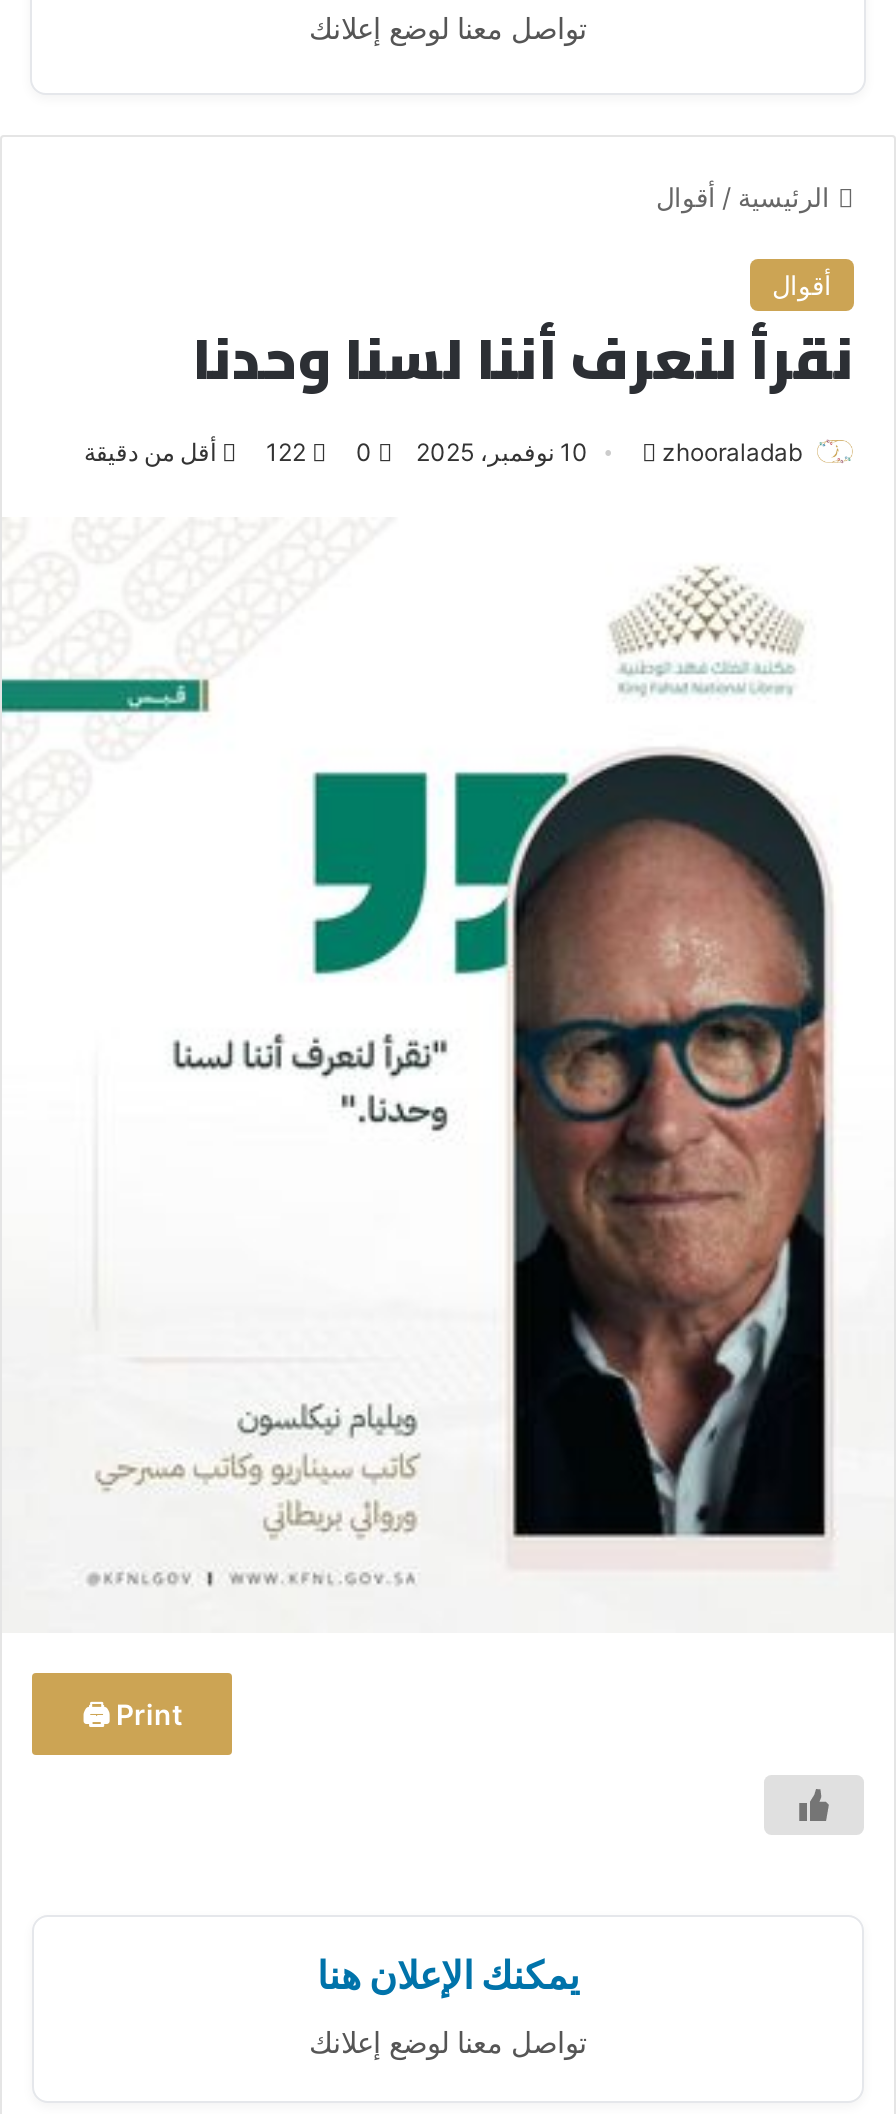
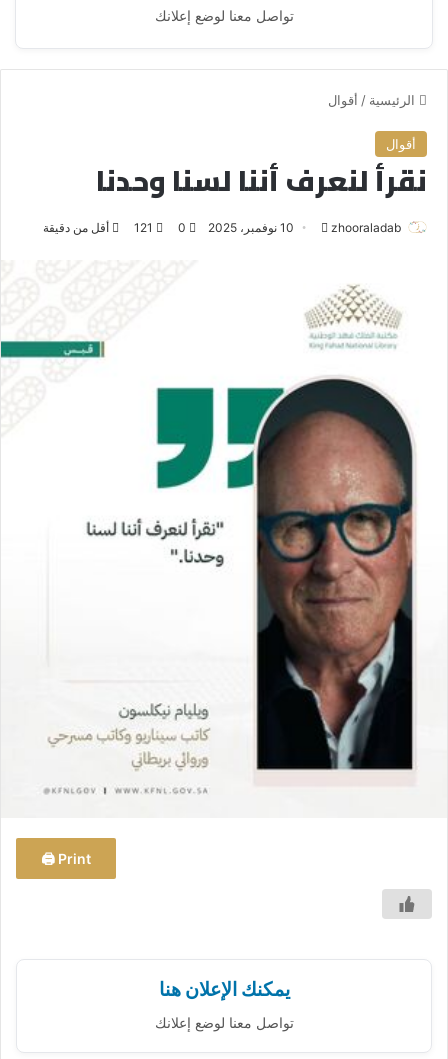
- 122
+ 121
